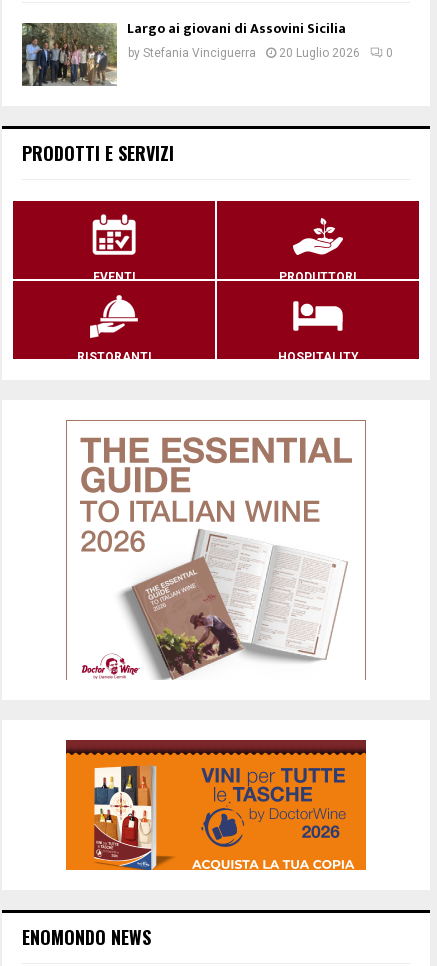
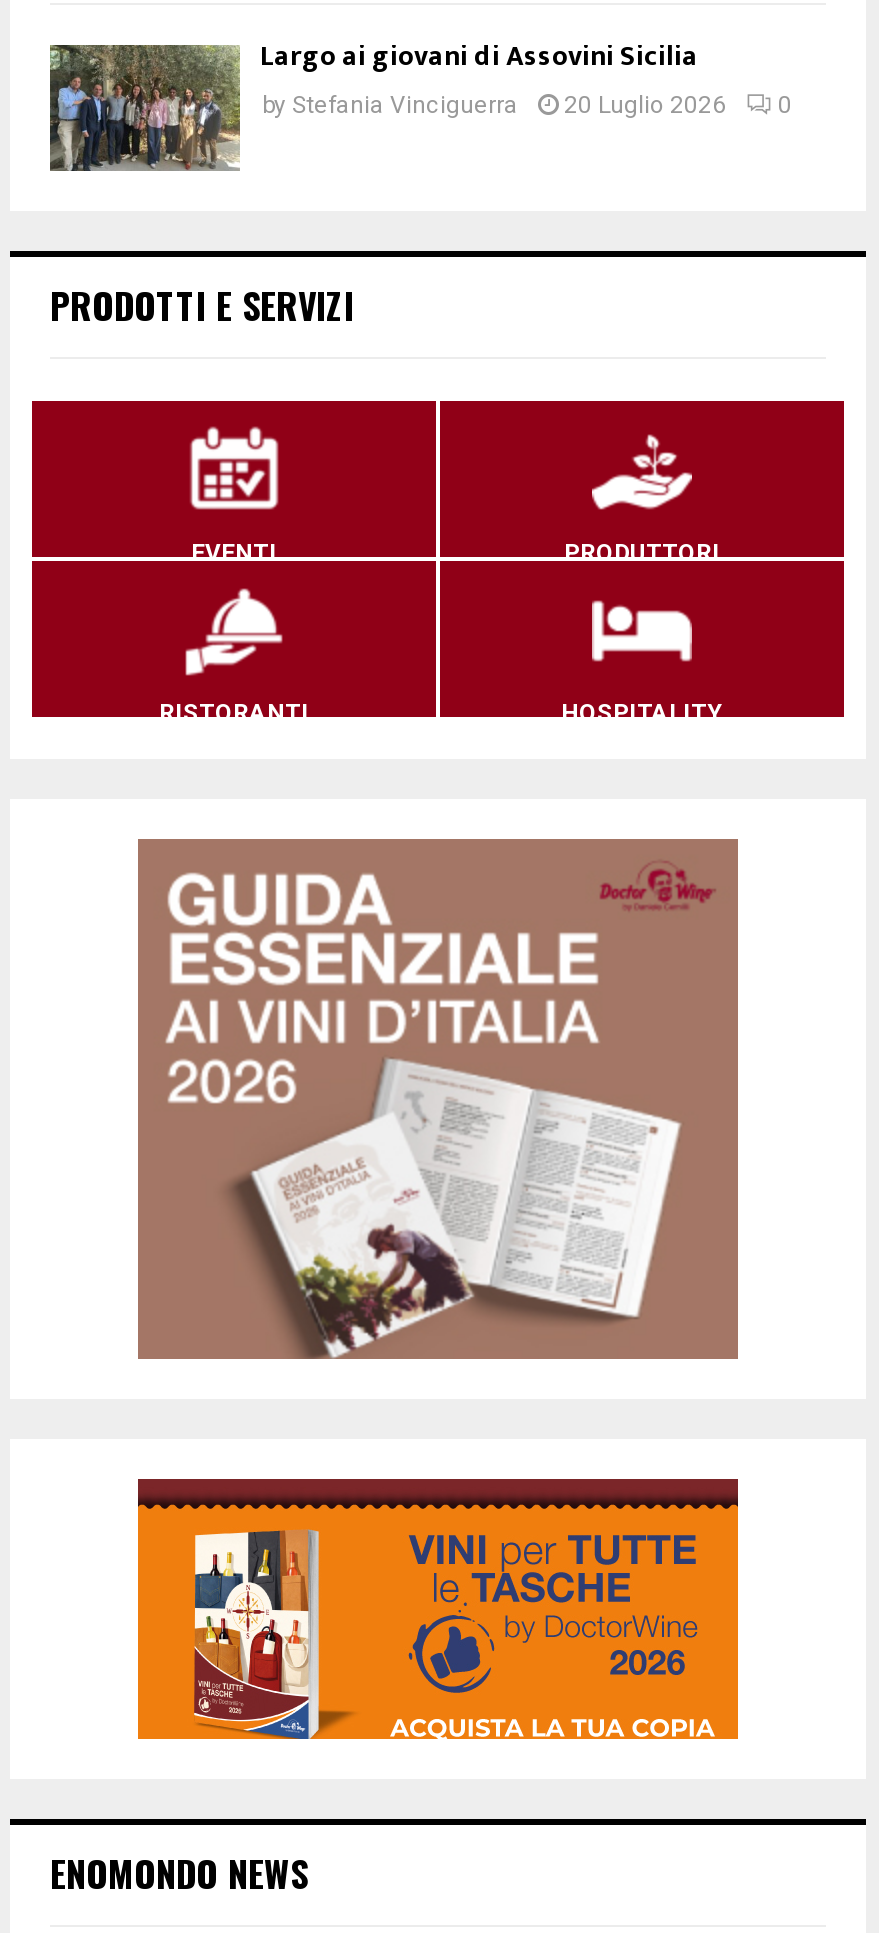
- [image]
+ [image]
